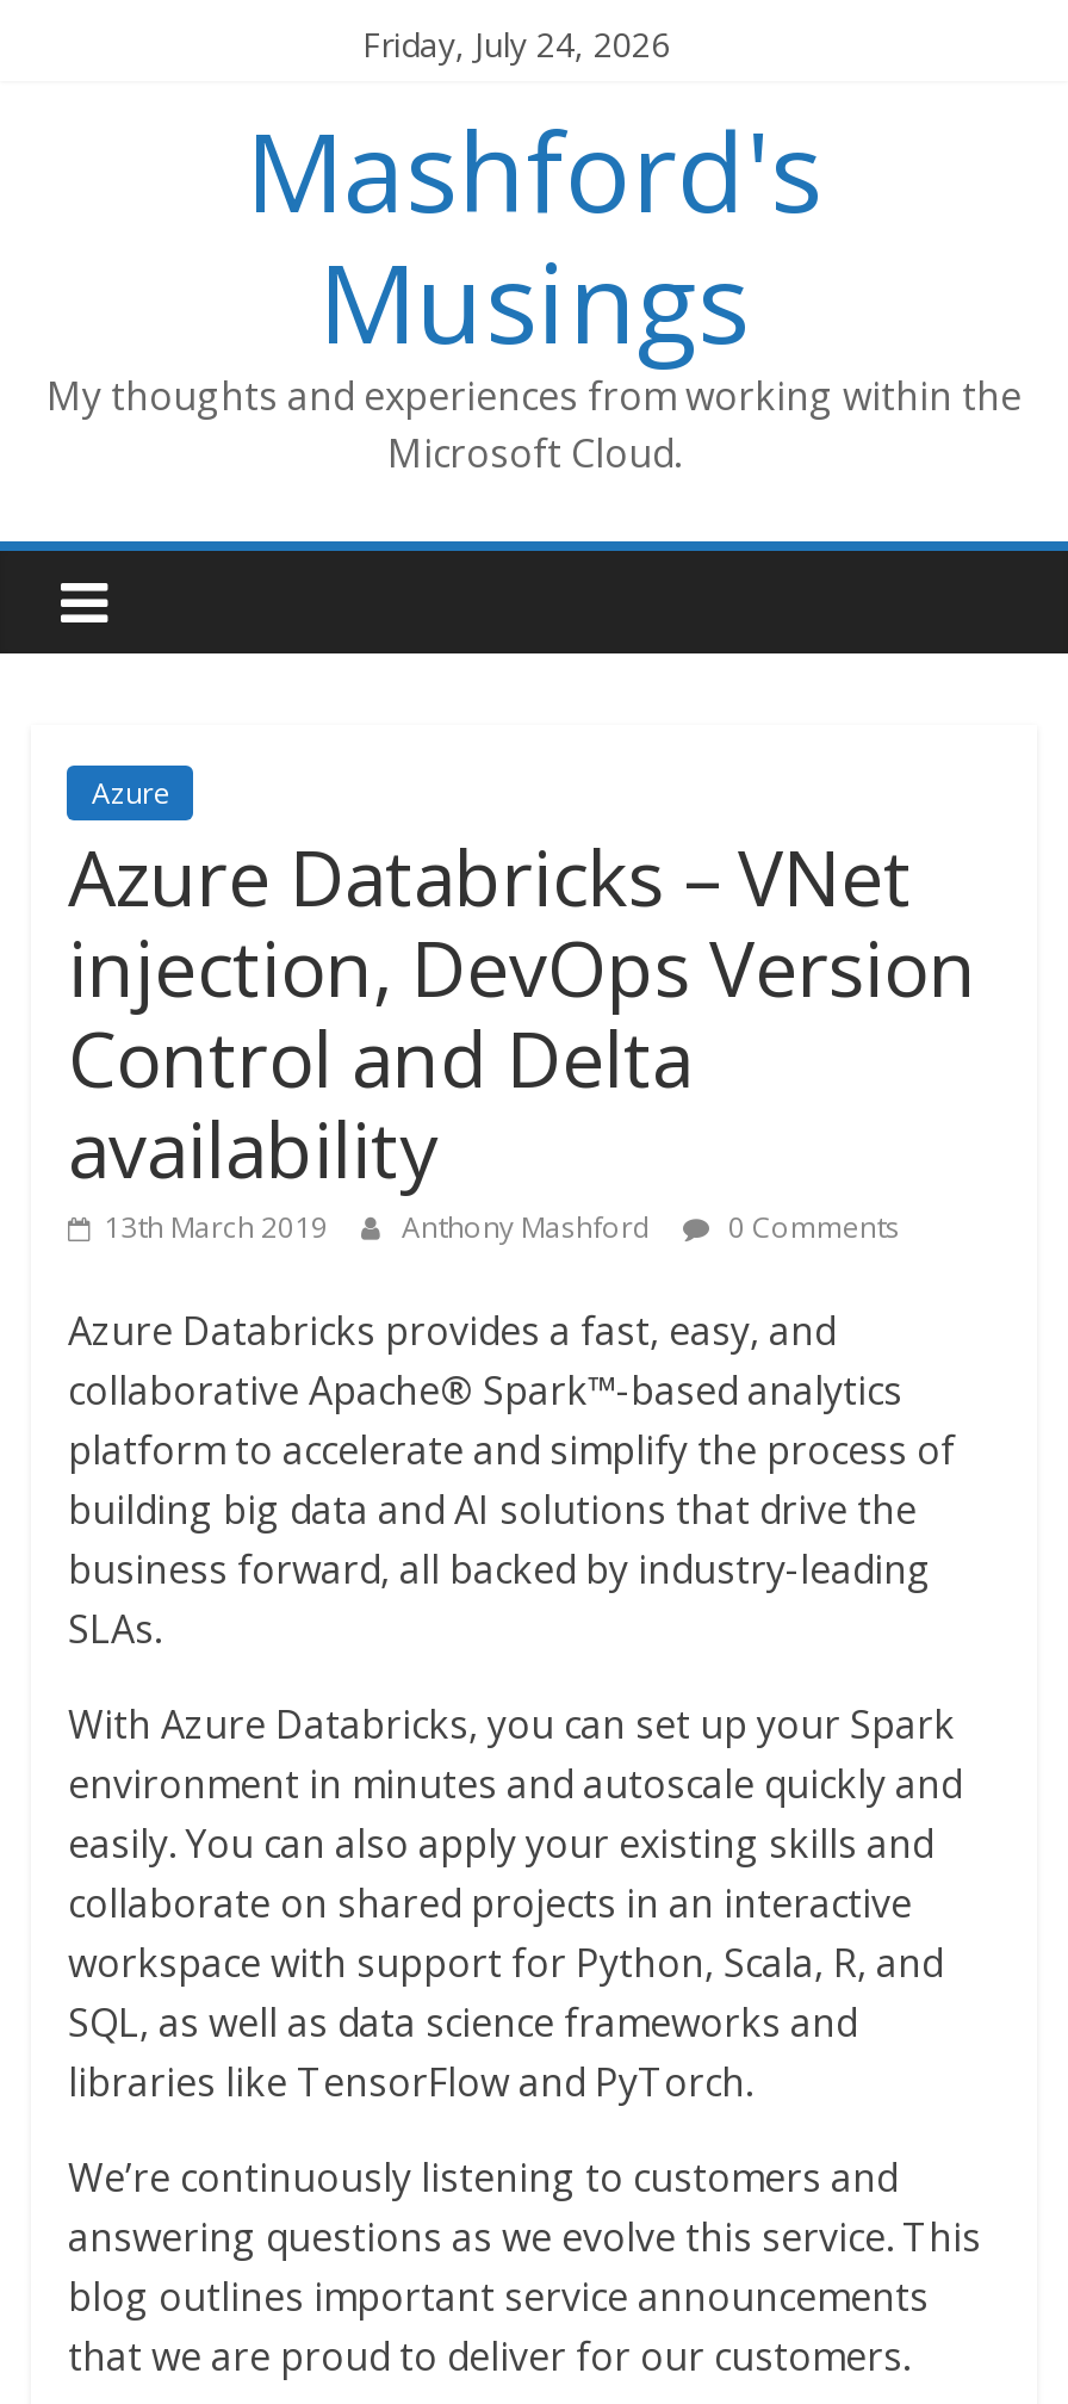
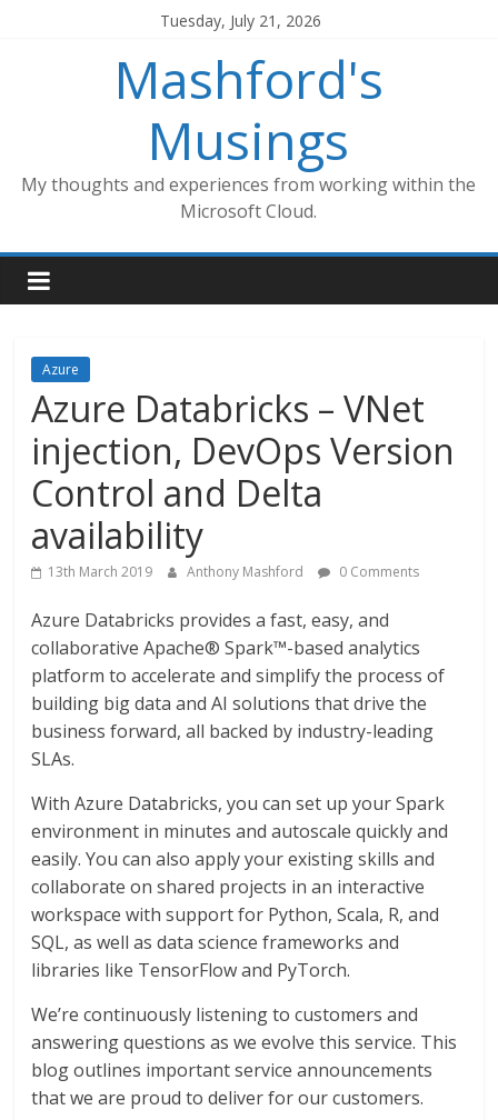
- Friday, July 24, 2026
+ Tuesday, July 21, 2026
